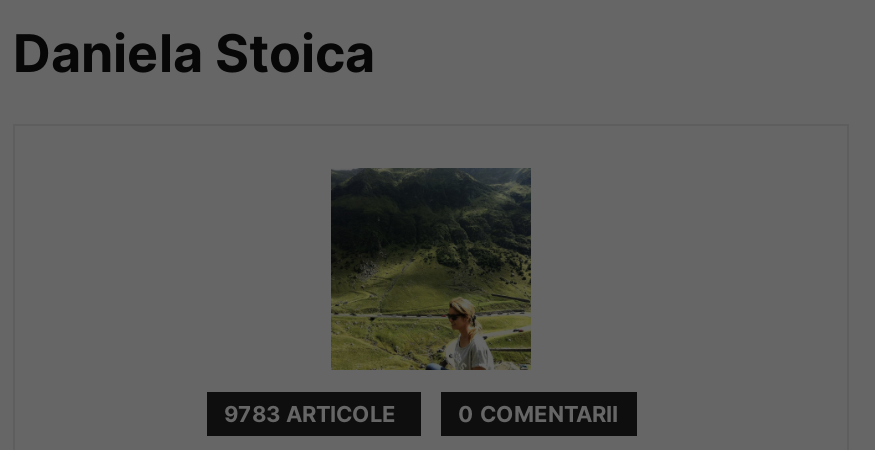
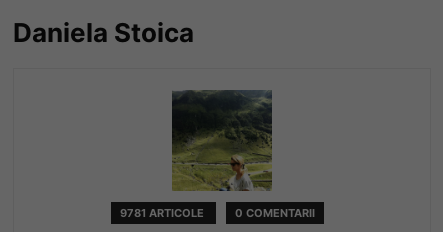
- 9783 ARTICOLE 0 COMENTARII
+ 9781 ARTICOLE 0 COMENTARII
